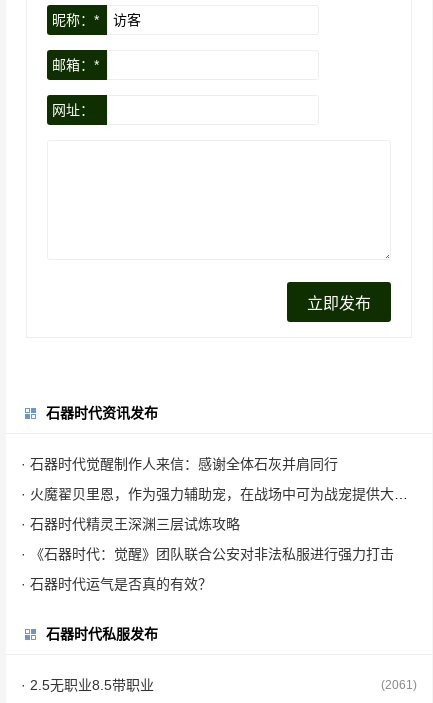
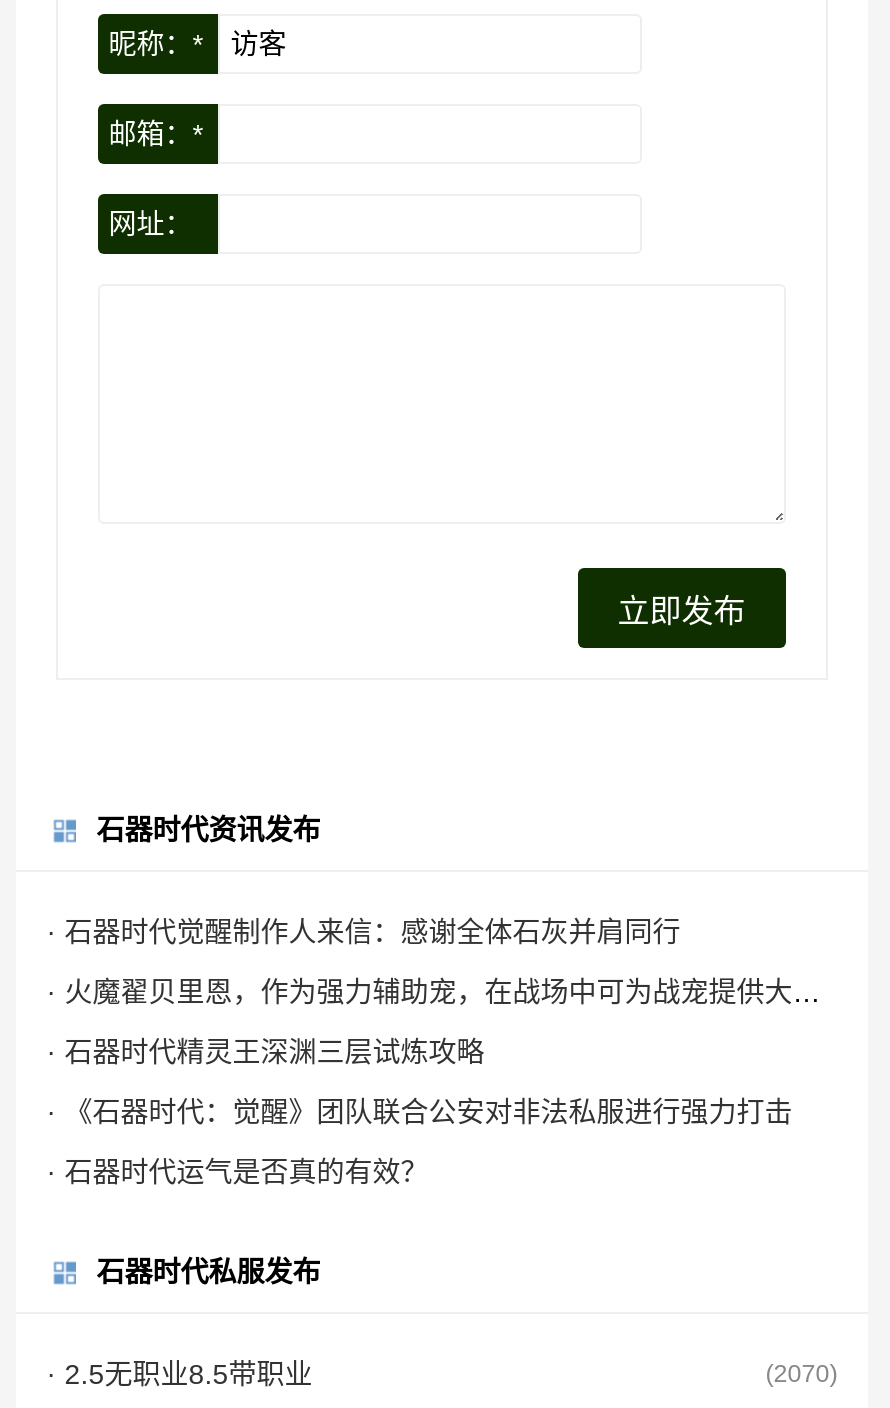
- (2061)
+ (2070)
